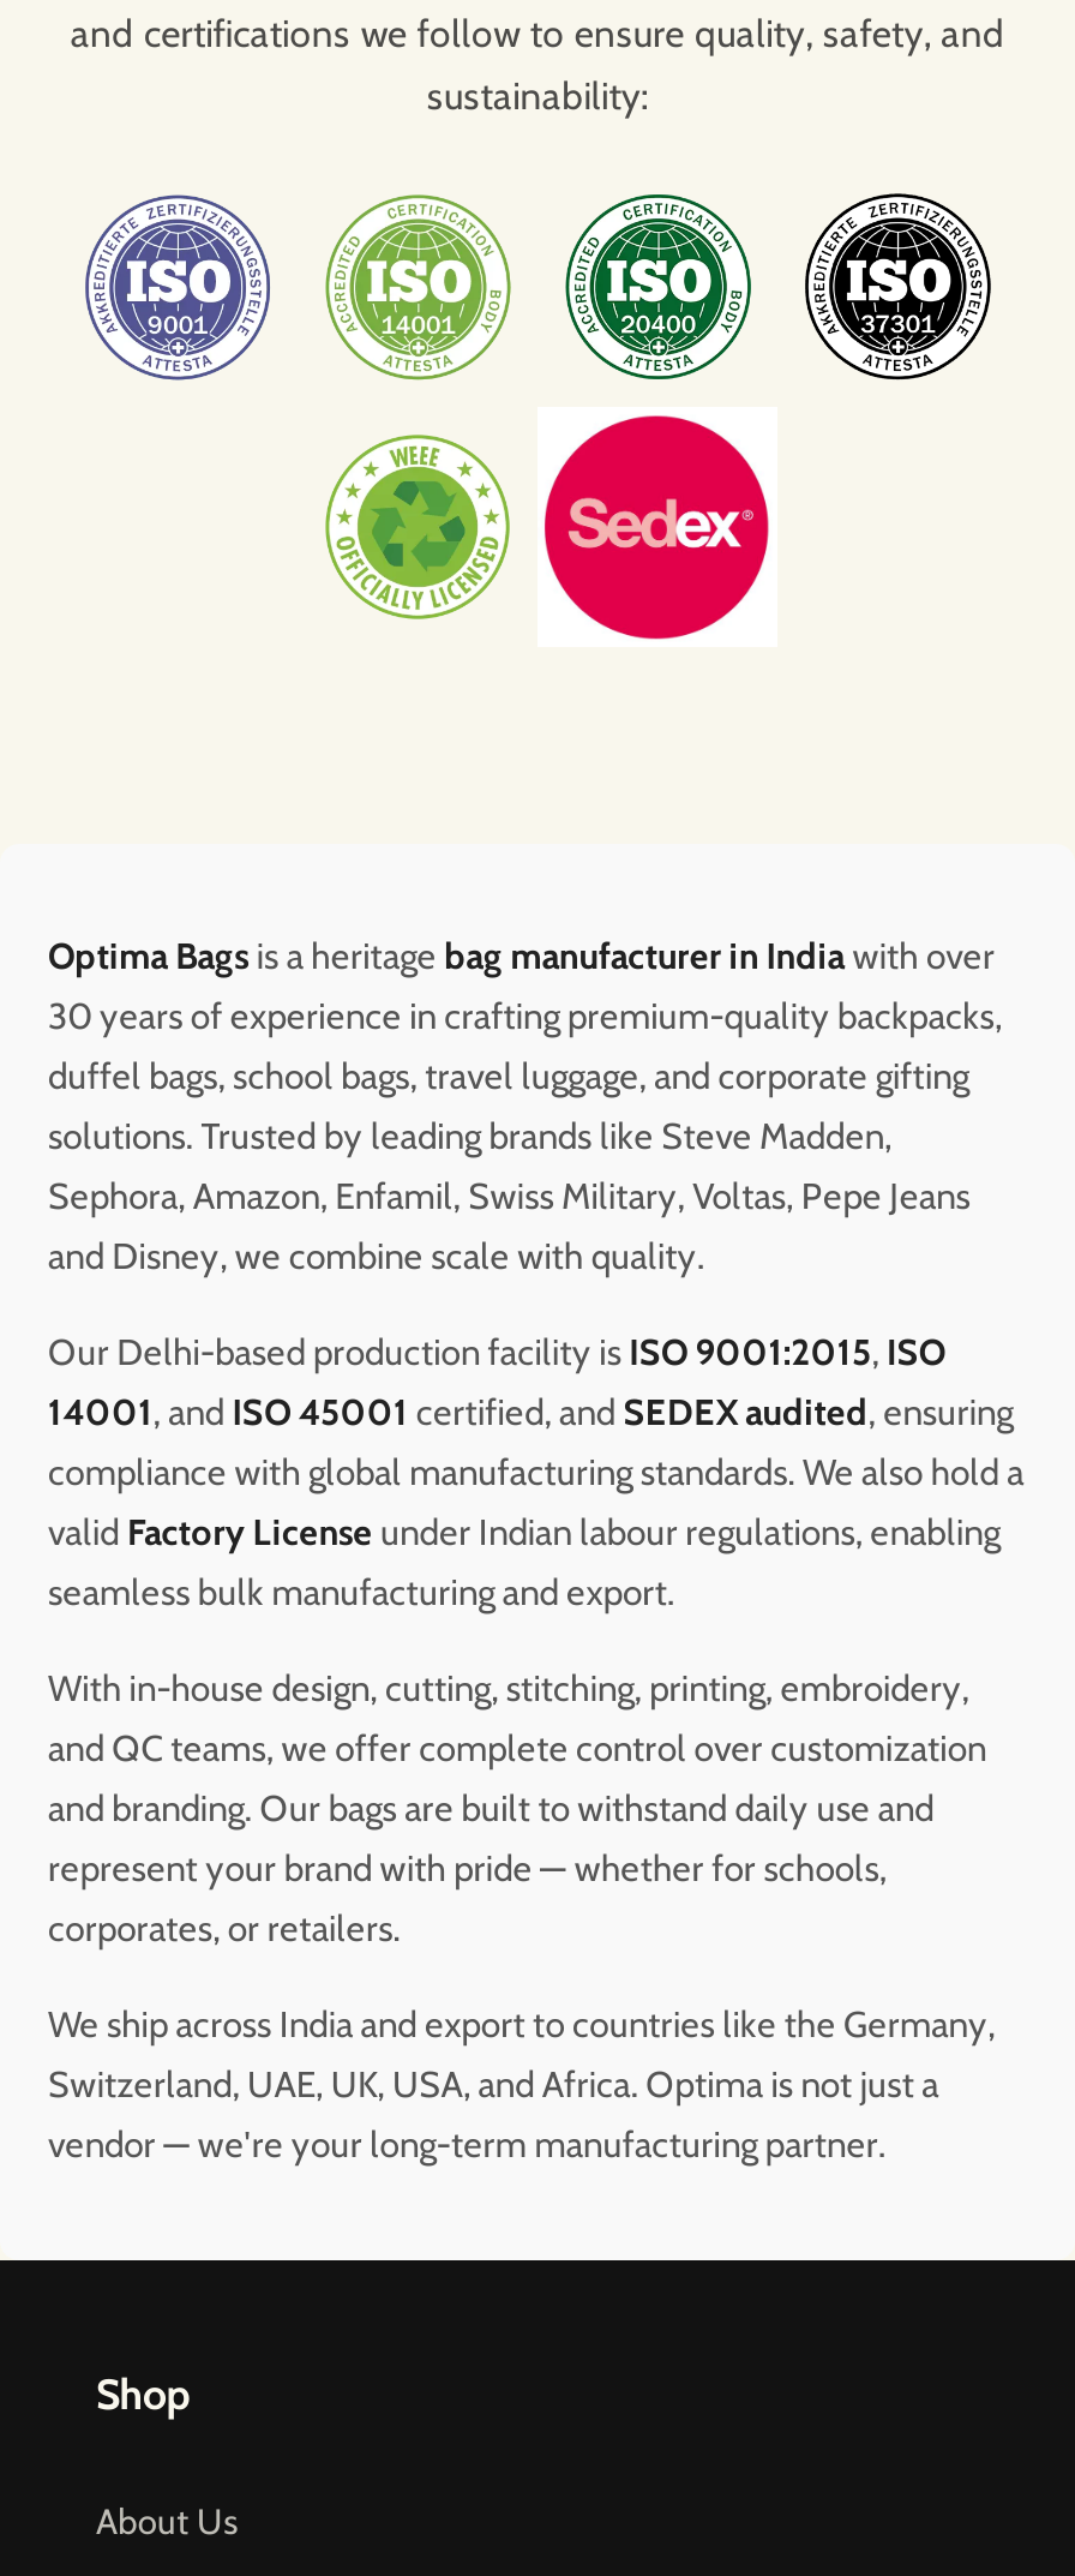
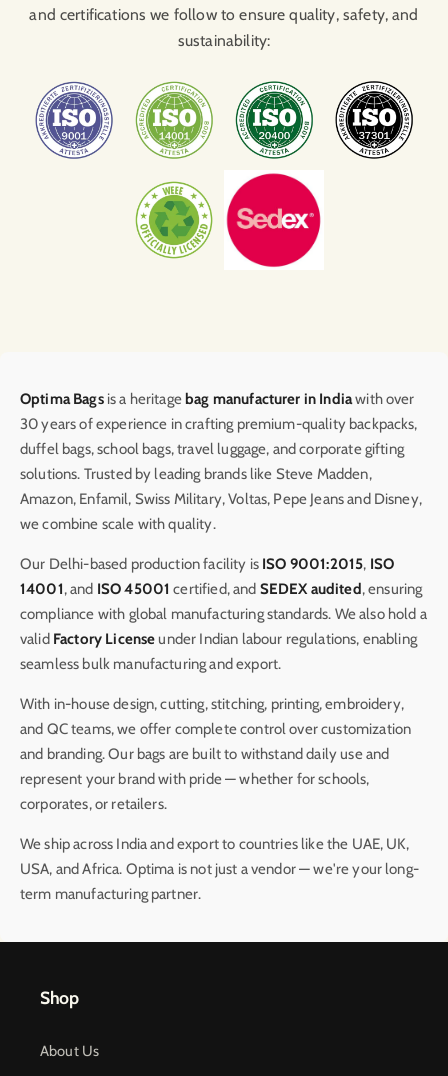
- Sephora, Amazon, Enfamil, Swiss Military, Voltas, Pepe Jeans
- and Disney, we combine scale with quality.
+ Amazon, Enfamil, Swiss Military, Voltas, Pepe Jeans and Disney,
+ we combine scale with quality.

- We ship across India and export to countries like the Germany,
- Switzerland, UAE, UK, USA, and Africa. Optima is not just a
- vendor — we're your long-term manufacturing partner.
+ We ship across India and export to countries like the UAE, UK,
+ USA, and Africa. Optima is not just a vendor — we're your long-
+ term manufacturing partner.
